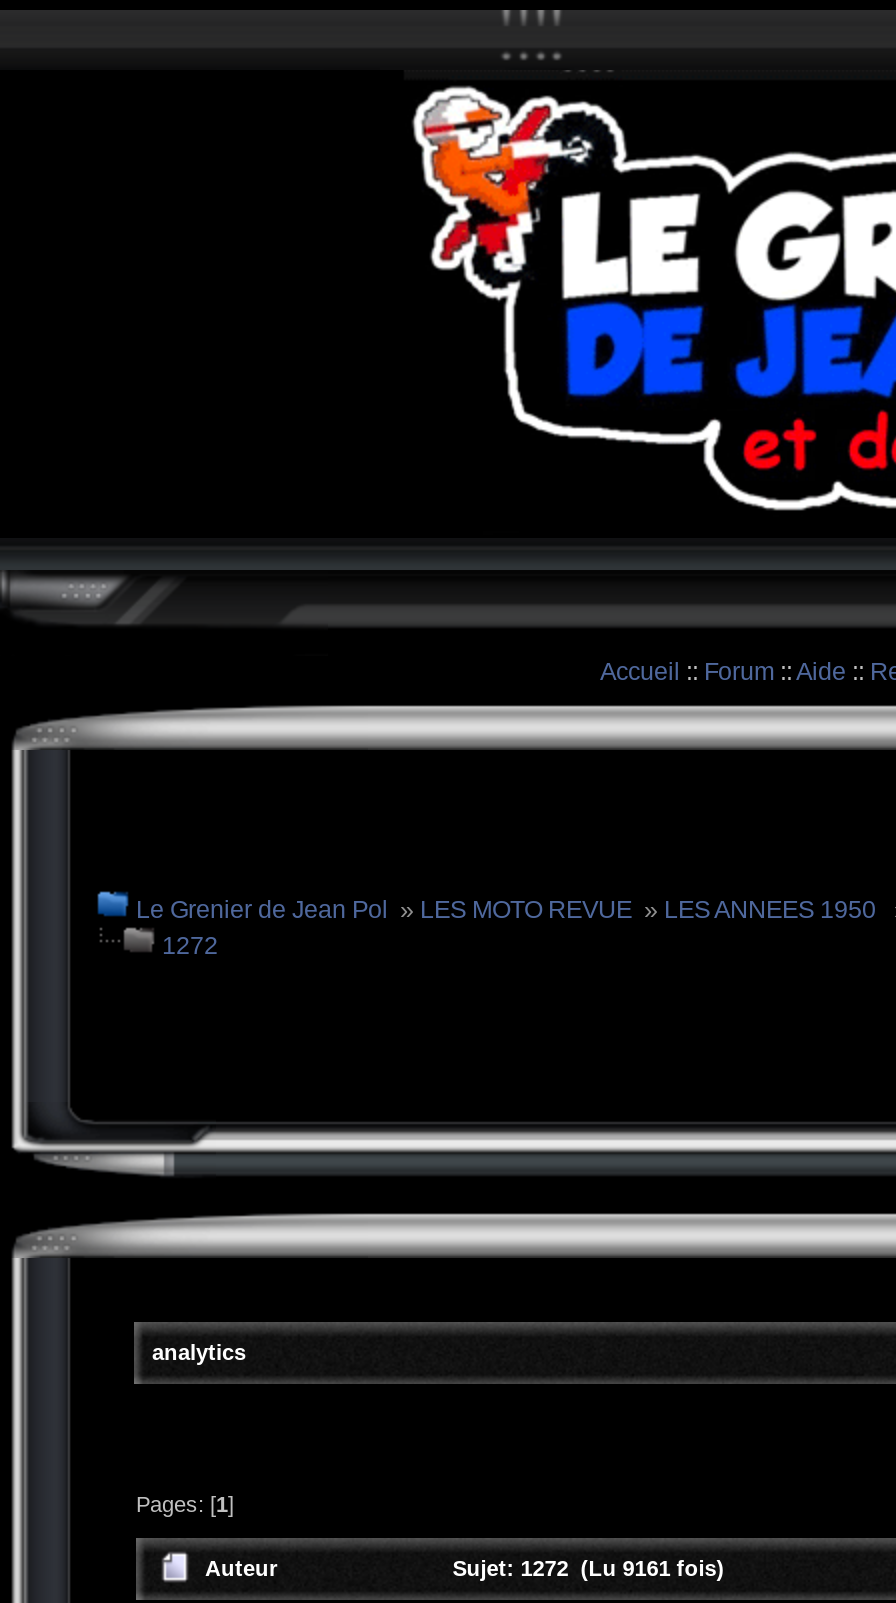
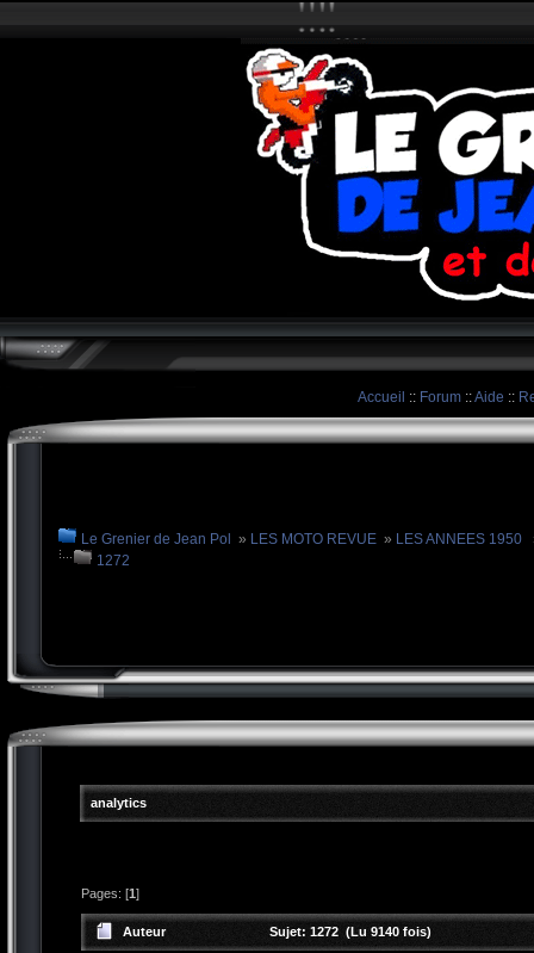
- Sujet: 1272 (Lu 9161 fois)
+ Sujet: 1272 (Lu 9140 fois)
